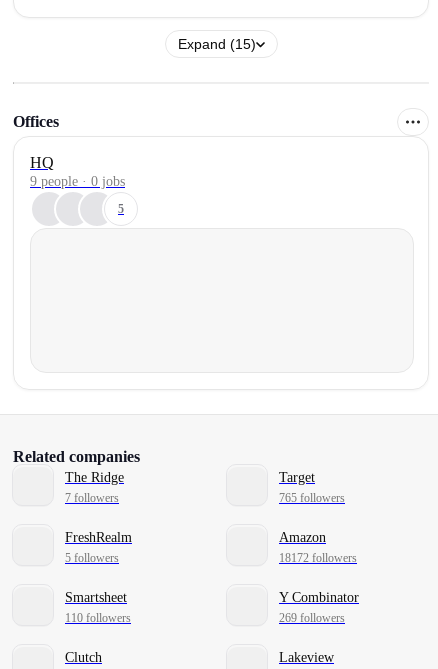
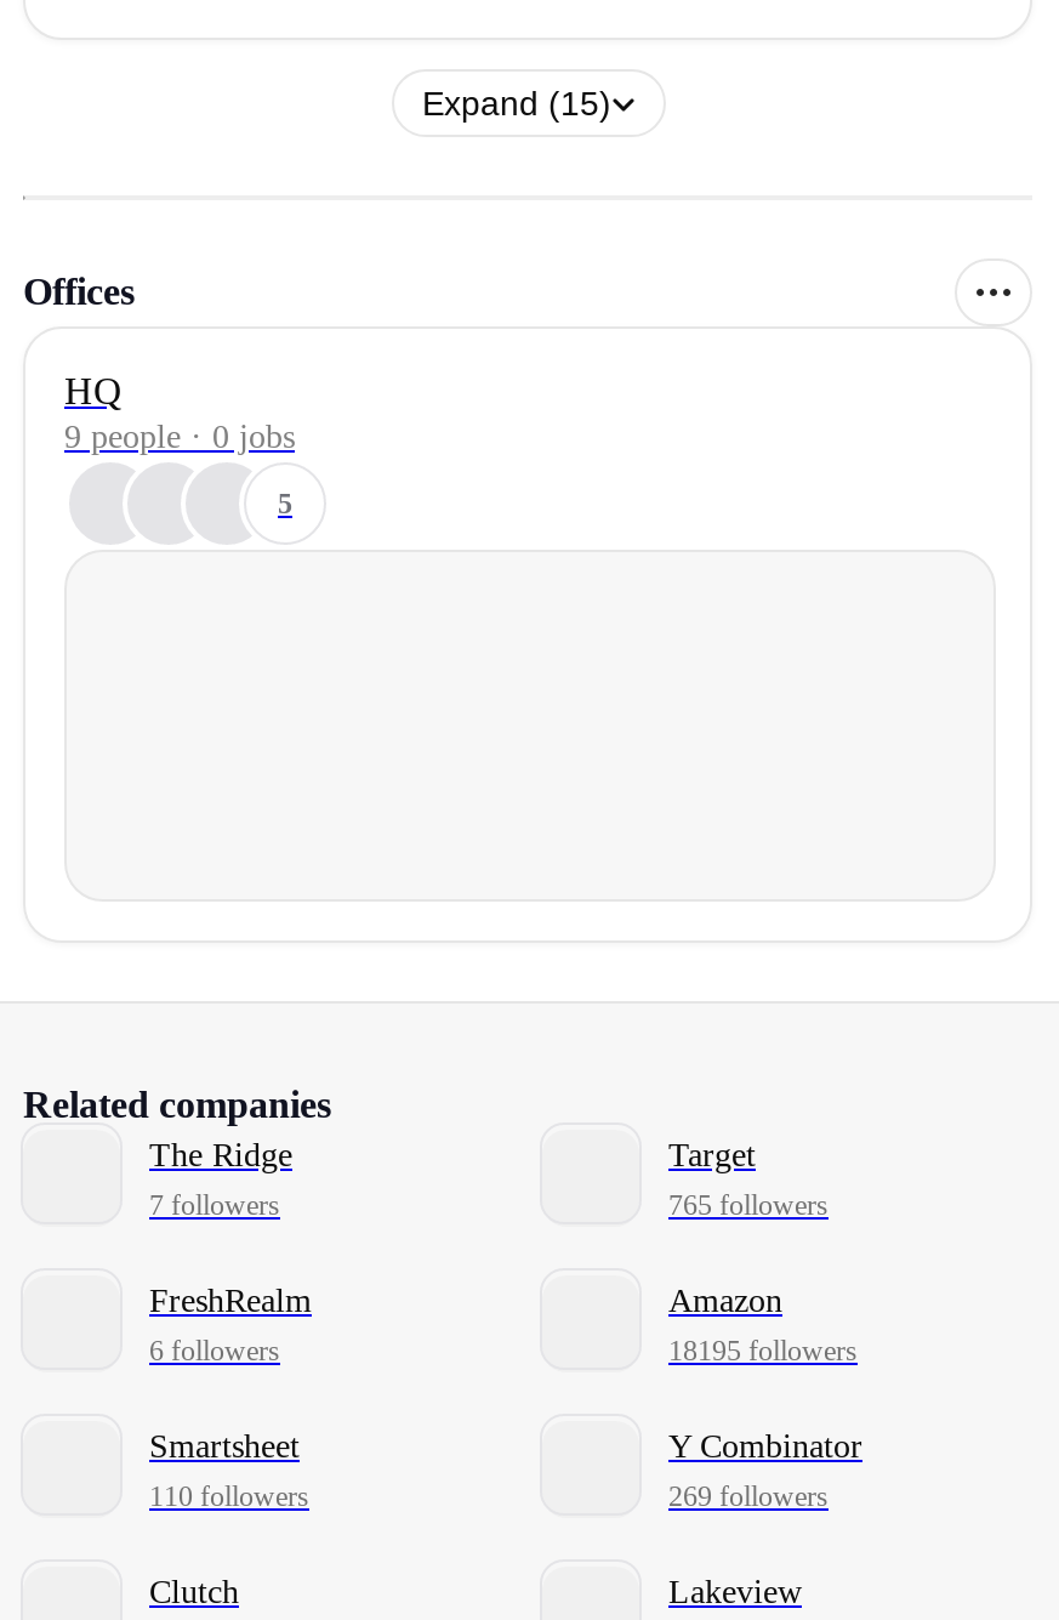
- 5 followers
+ 6 followers

- 18172 followers
+ 18195 followers
